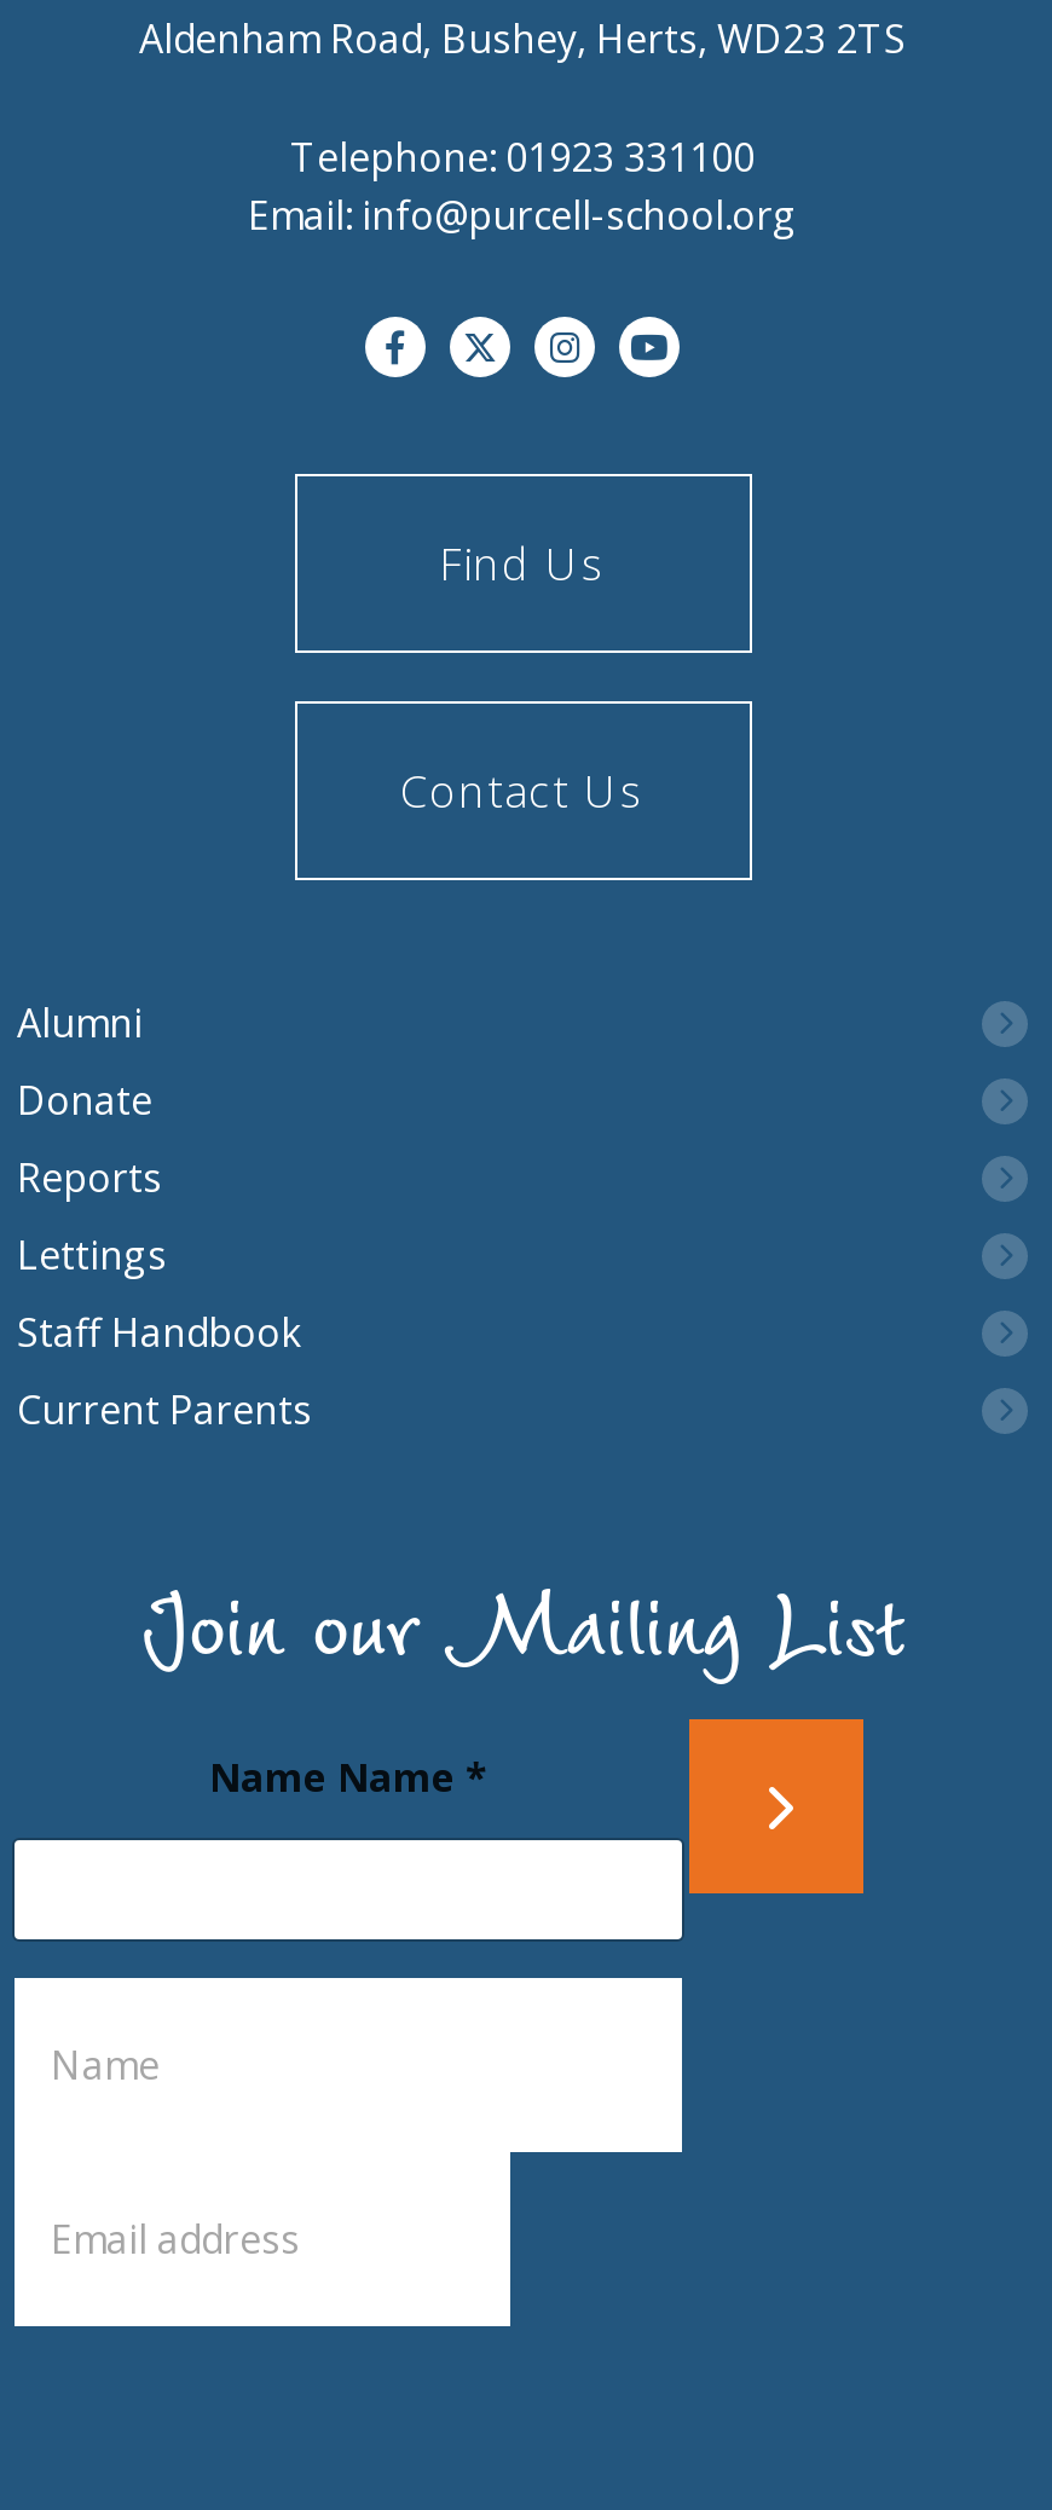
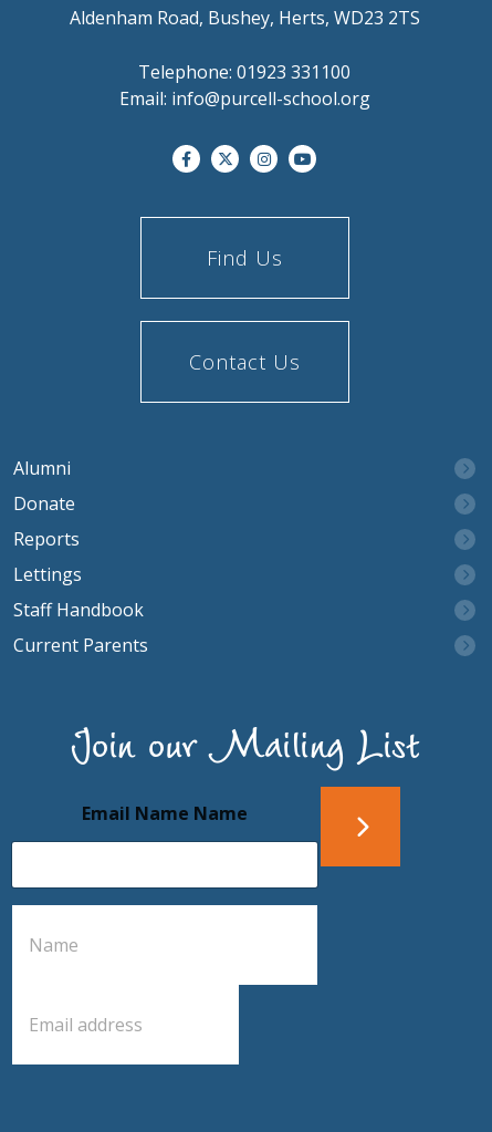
- Name Name *
+ Email Name Name
